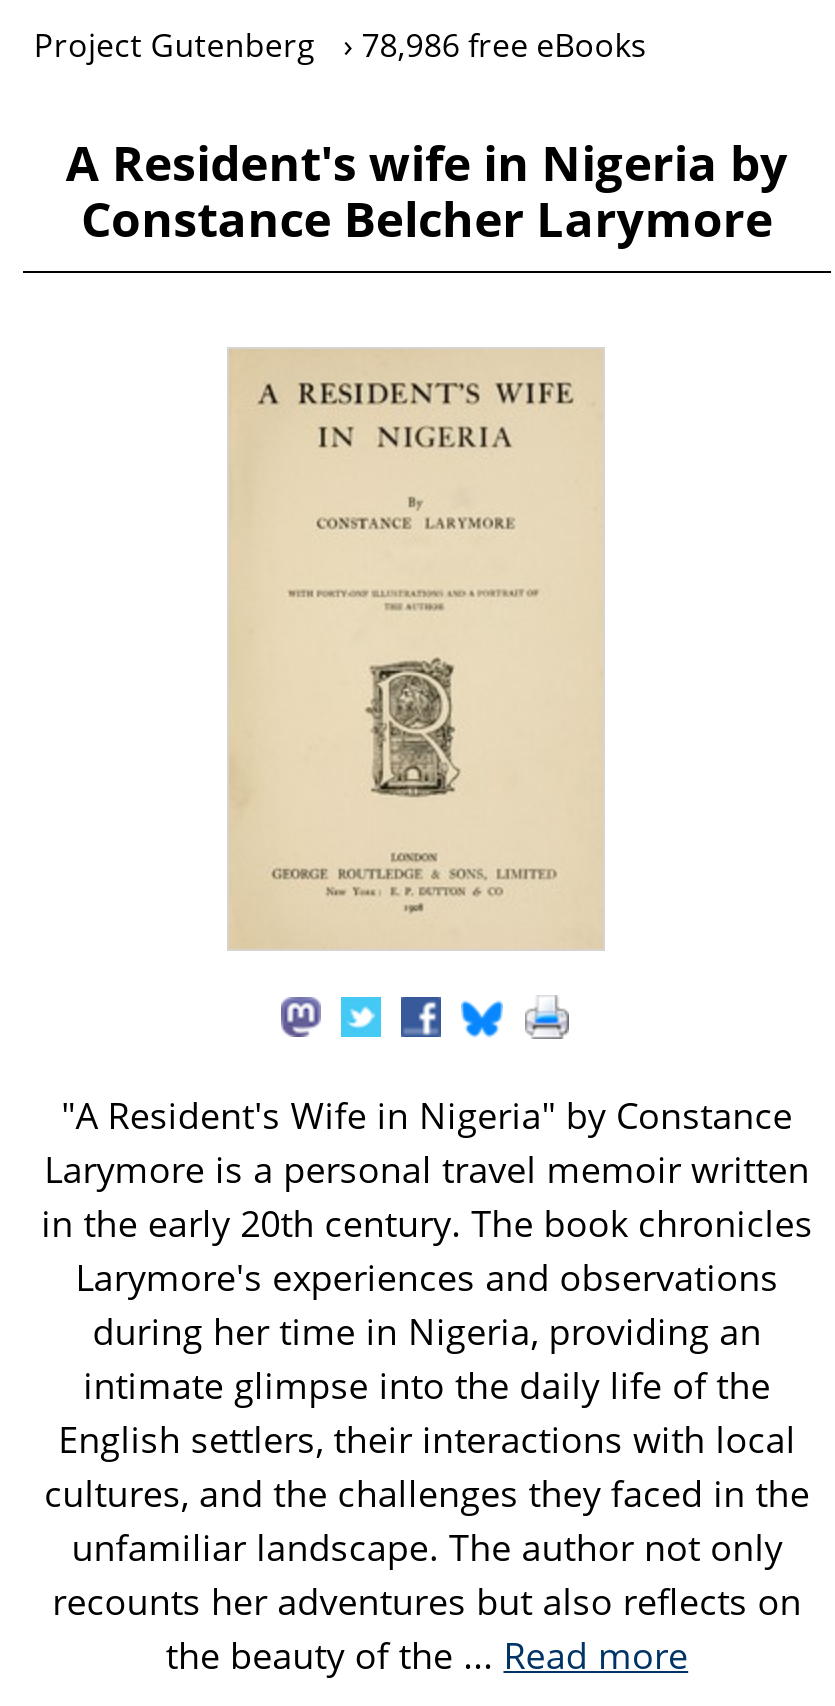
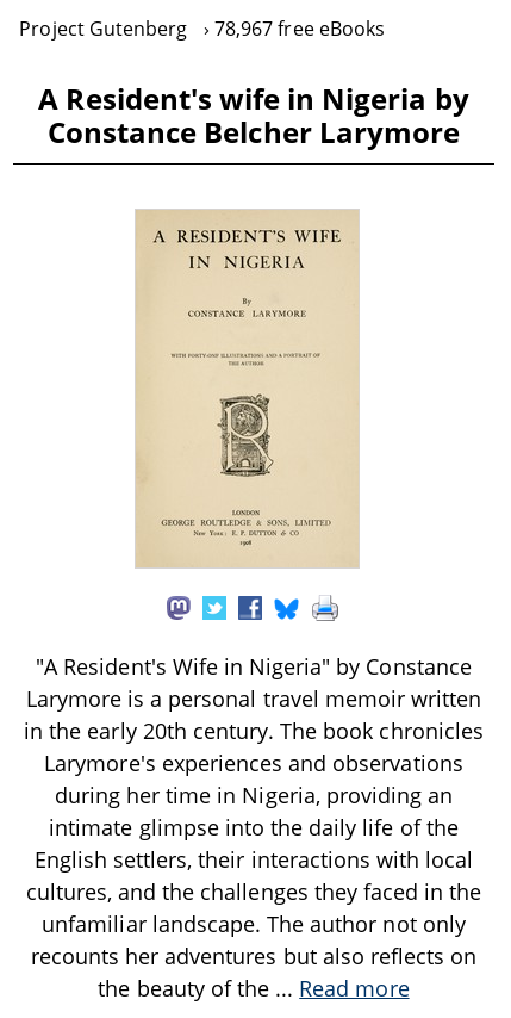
- Project Gutenberg 78,986 free eBooks
+ Project Gutenberg 78,967 free eBooks
